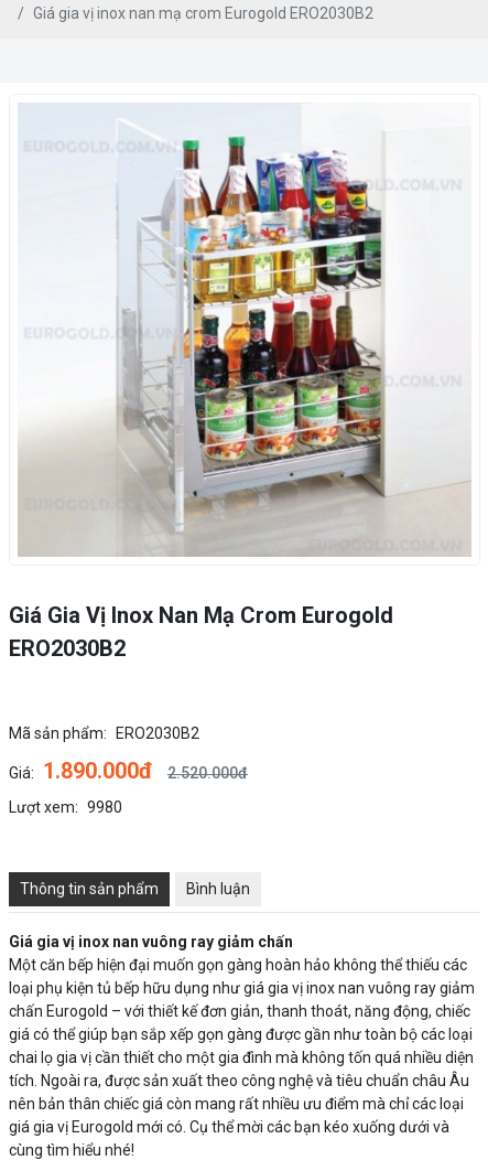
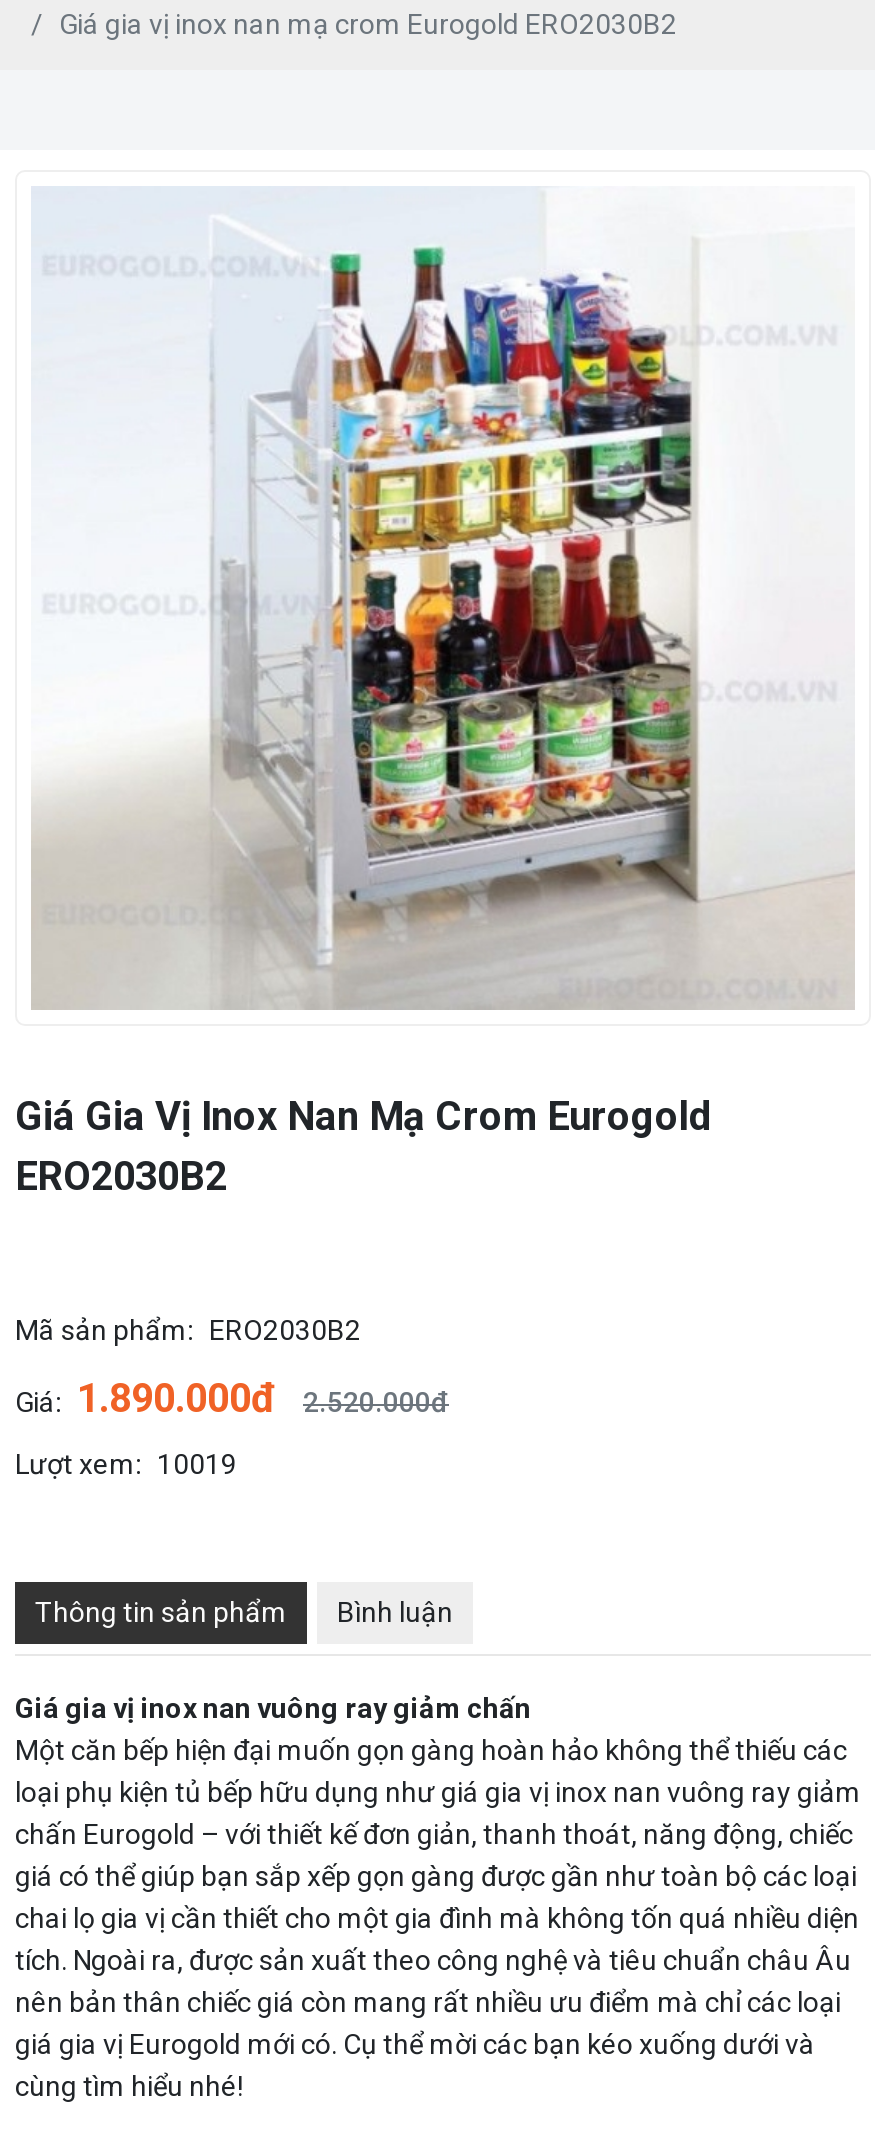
- Lượt xem: 9980
+ Lượt xem: 10019
